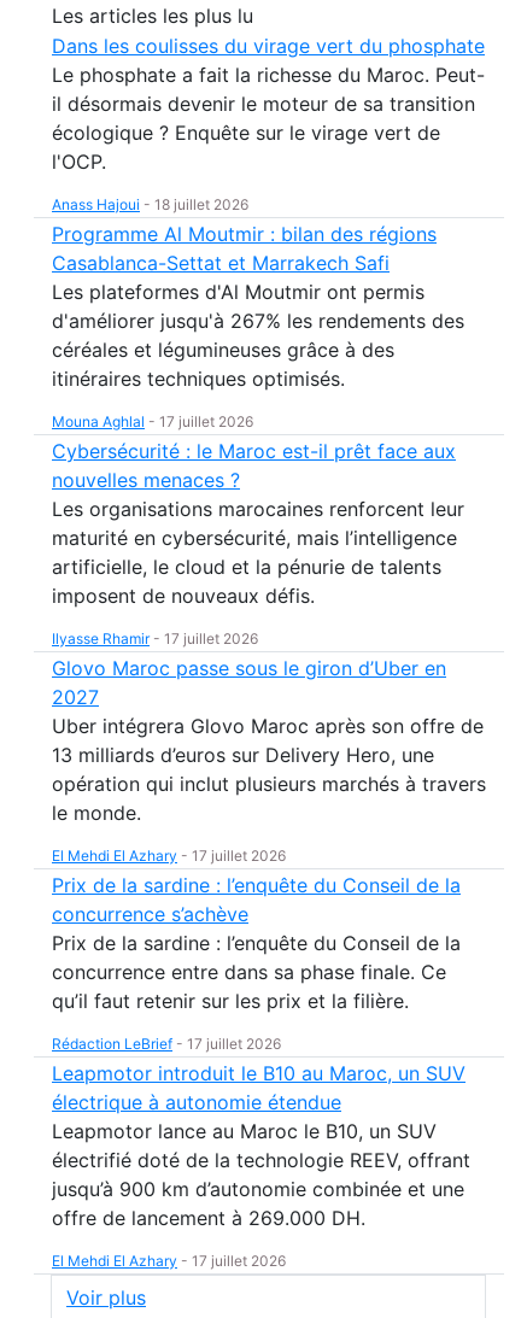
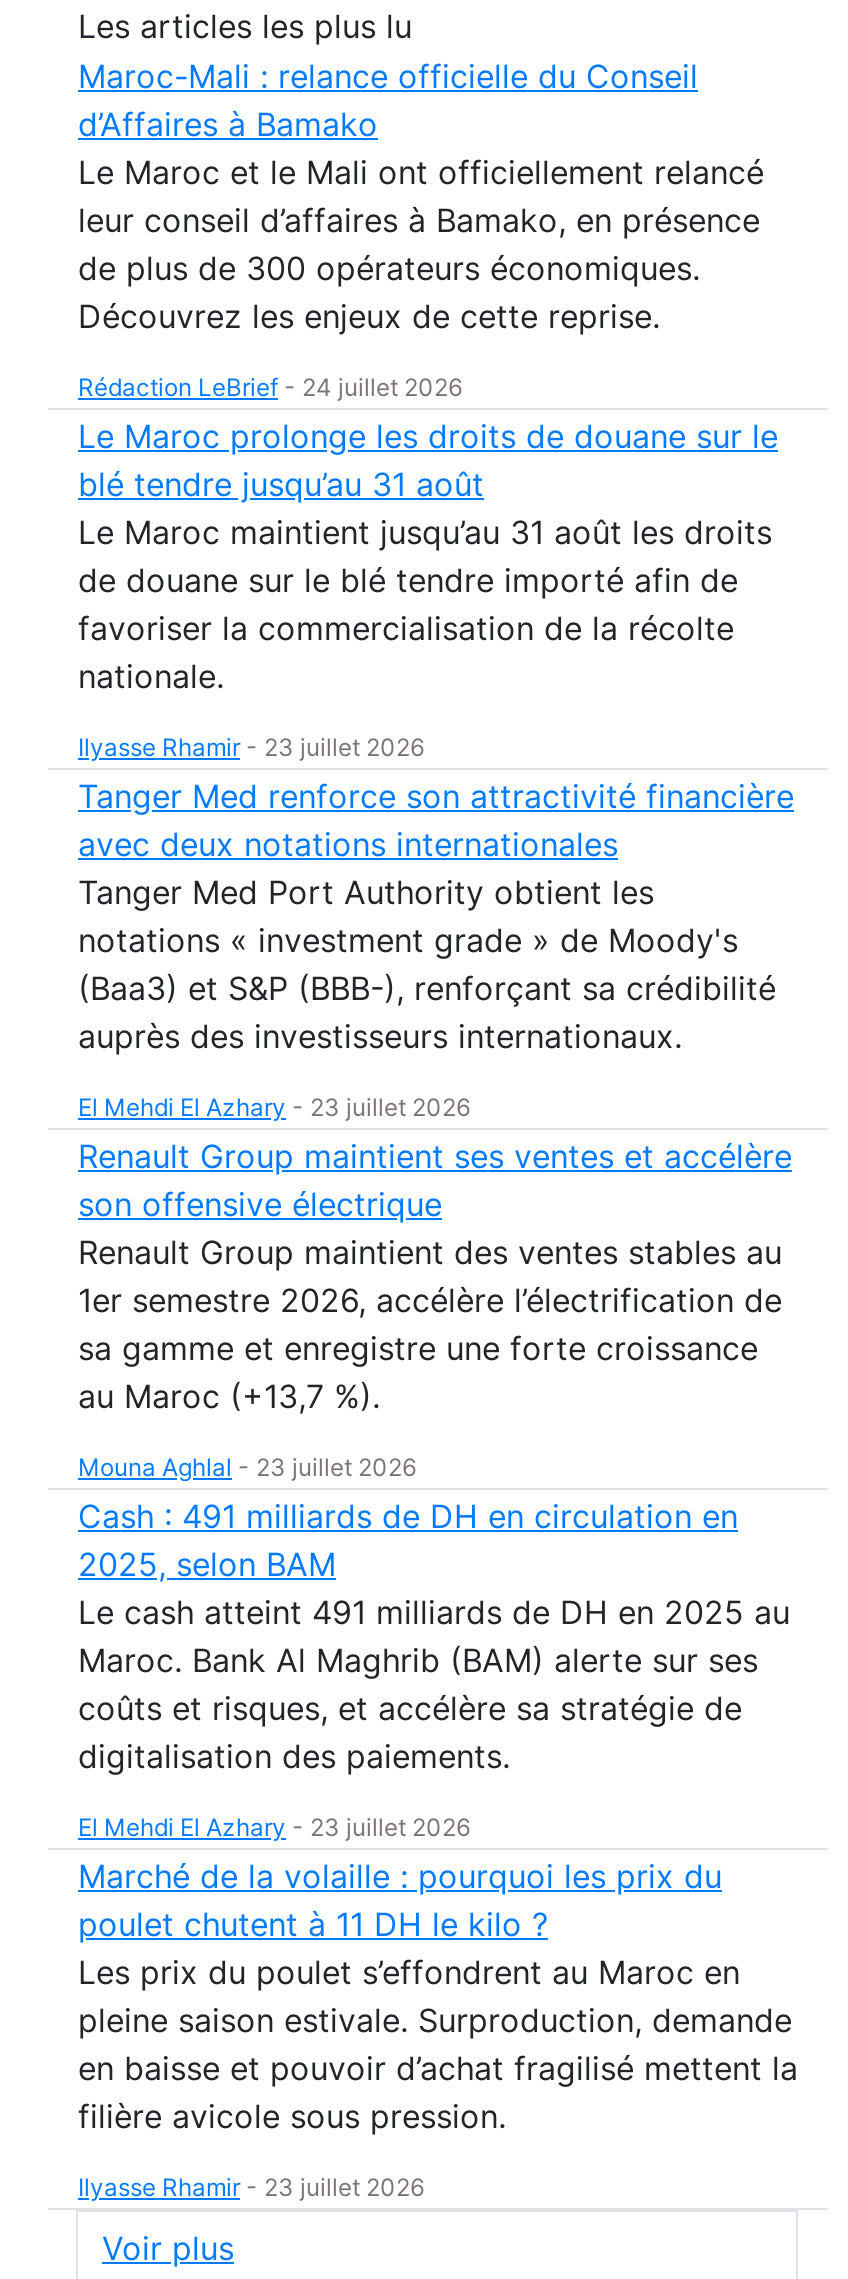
- Dans les coulisses du virage vert du phosphate
- Le phosphate a fait la richesse du Maroc. Peut-
- il désormais devenir le moteur de sa transition
- écologique ? Enquête sur le virage vert de
- l'OCP.
+ Maroc-Mali : relance officielle du Conseil
+ d’Affaires à Bamako
+ Le Maroc et le Mali ont officiellement relancé
+ leur conseil d’affaires à Bamako, en présence
+ de plus de 300 opérateurs économiques.
+ Découvrez les enjeux de cette reprise.

- Anass Hajoui - 18 juillet 2026
- Programme Al Moutmir : bilan des régions
- Casablanca-Settat et Marrakech Safi
- Les plateformes d'Al Moutmir ont permis
- d'améliorer jusqu'à 267% les rendements des
- céréales et légumineuses grâce à des
- itinéraires techniques optimisés.
+ Rédaction LeBrief - 24 juillet 2026
+ Le Maroc prolonge les droits de douane sur le
+ blé tendre jusqu’au 31 août
+ Le Maroc maintient jusqu’au 31 août les droits
+ de douane sur le blé tendre importé afin de
+ favoriser la commercialisation de la récolte
+ nationale.

- Mouna Aghlal - 17 juillet 2026
- Cybersécurité : le Maroc est-il prêt face aux
- nouvelles menaces ?
- Les organisations marocaines renforcent leur
- maturité en cybersécurité, mais l’intelligence
- artificielle, le cloud et la pénurie de talents
- imposent de nouveaux défis.
+ Ilyasse Rhamir - 23 juillet 2026
+ Tanger Med renforce son attractivité financière
+ avec deux notations internationales
+ Tanger Med Port Authority obtient les
+ notations « investment grade » de Moody's
+ (Baa3) et S&P (BBB-), renforçant sa crédibilité
+ auprès des investisseurs internationaux.

- Ilyasse Rhamir - 17 juillet 2026
- Glovo Maroc passe sous le giron d’Uber en
- 2027
- Uber intégrera Glovo Maroc après son offre de
- 13 milliards d’euros sur Delivery Hero, une
- opération qui inclut plusieurs marchés à travers
- le monde.
+ El Mehdi El Azhary - 23 juillet 2026
+ Renault Group maintient ses ventes et accélère
+ son offensive électrique
+ Renault Group maintient des ventes stables au
+ 1er semestre 2026, accélère l’électrification de
+ sa gamme et enregistre une forte croissance
+ au Maroc (+13,7 %).

- El Mehdi El Azhary - 17 juillet 2026
- Prix de la sardine : l’enquête du Conseil de la
- concurrence s’achève
- Prix de la sardine : l’enquête du Conseil de la
- concurrence entre dans sa phase finale. Ce
- qu’il faut retenir sur les prix et la filière.
+ Mouna Aghlal - 23 juillet 2026
+ Cash : 491 milliards de DH en circulation en
+ 2025, selon BAM
+ Le cash atteint 491 milliards de DH en 2025 au
+ Maroc. Bank Al Maghrib (BAM) alerte sur ses
+ coûts et risques, et accélère sa stratégie de
+ digitalisation des paiements.

- Rédaction LeBrief - 17 juillet 2026
- Leapmotor introduit le B10 au Maroc, un SUV
- électrique à autonomie étendue
- Leapmotor lance au Maroc le B10, un SUV
- électrifié doté de la technologie REEV, offrant
- jusqu’à 900 km d’autonomie combinée et une
- offre de lancement à 269.000 DH.
+ El Mehdi El Azhary - 23 juillet 2026
+ Marché de la volaille : pourquoi les prix du
+ poulet chutent à 11 DH le kilo ?
+ Les prix du poulet s’effondrent au Maroc en
+ pleine saison estivale. Surproduction, demande
+ en baisse et pouvoir d’achat fragilisé mettent la
+ filière avicole sous pression.

- El Mehdi El Azhary - 17 juillet 2026
+ Ilyasse Rhamir - 23 juillet 2026
